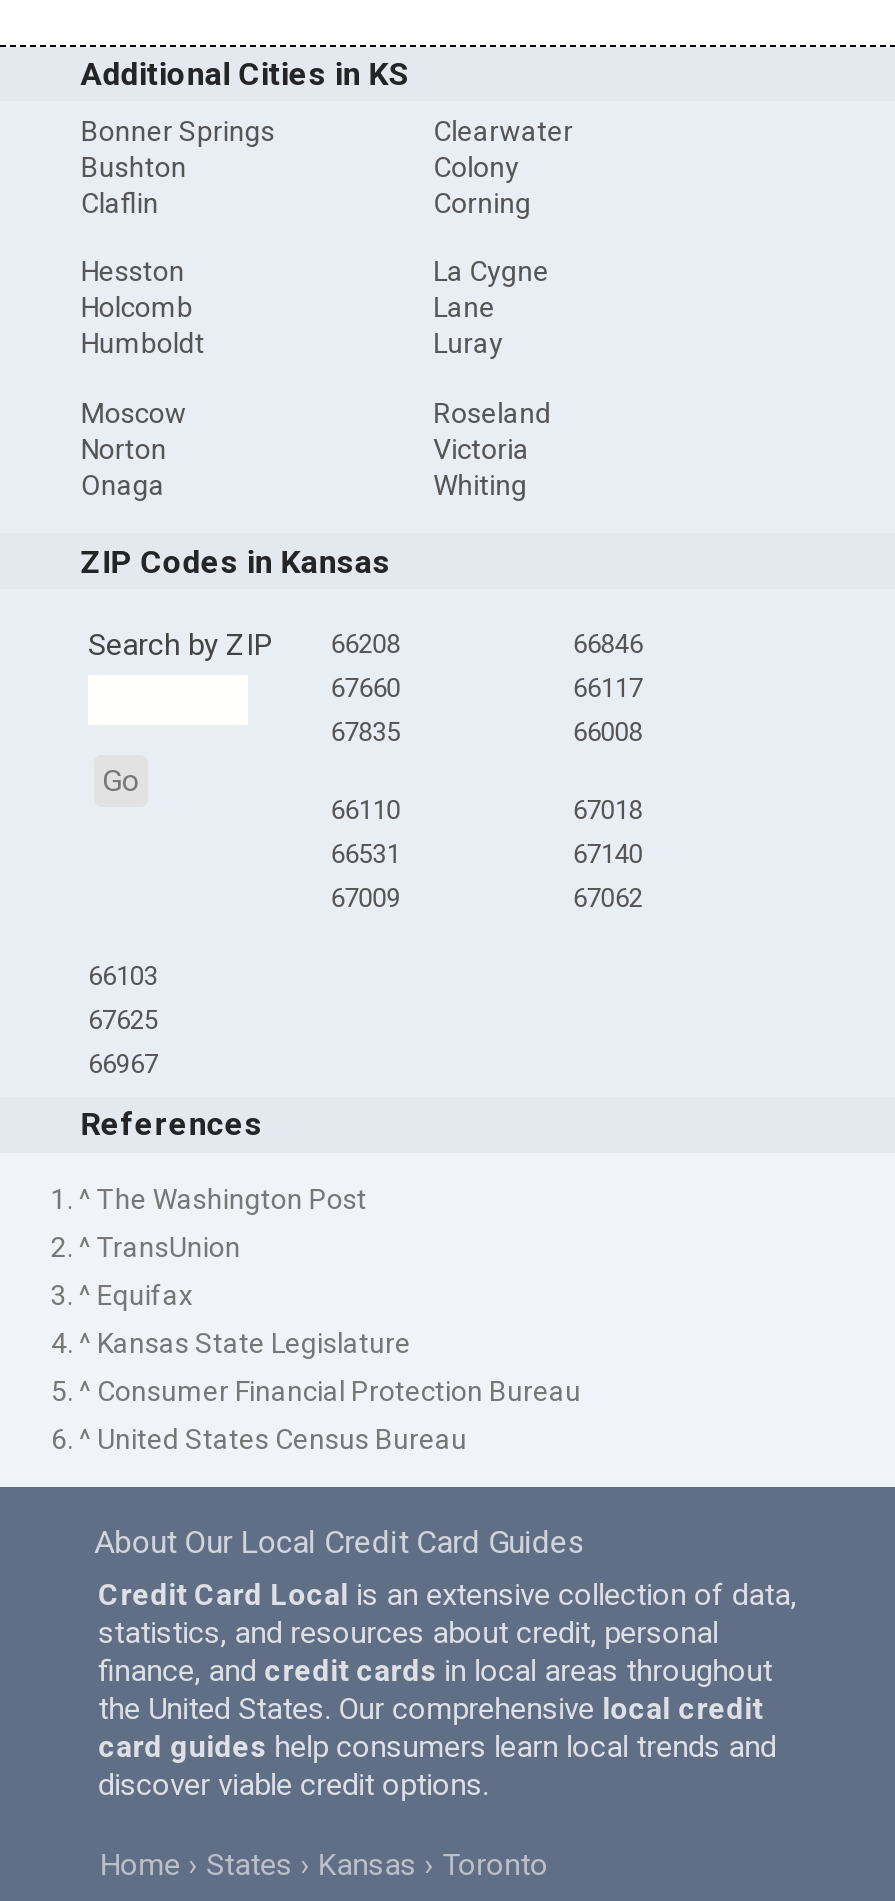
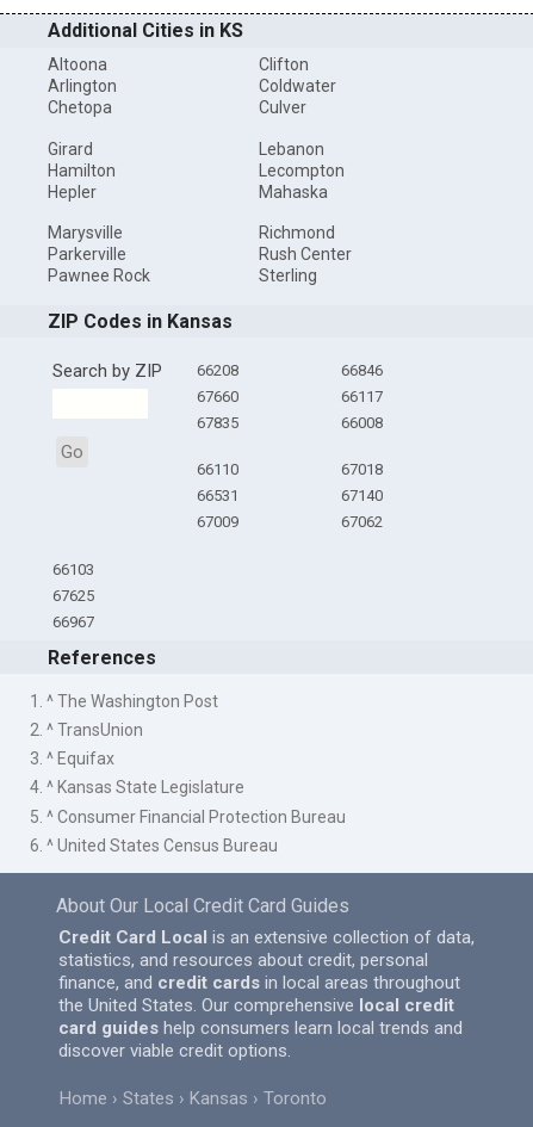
- Bonner Springs
- Bushton
- Claflin
+ Altoona
+ Arlington
+ Chetopa

- Clearwater
- Colony
- Corning
+ Clifton
+ Coldwater
+ Culver

- Hesston
- Holcomb
- Humboldt
+ Girard
+ Hamilton
+ Hepler

- La Cygne
- Lane
- Luray
+ Lebanon
+ Lecompton
+ Mahaska

- Moscow
- Norton
- Onaga
+ Marysville
+ Parkerville
+ Pawnee Rock

- Roseland
- Victoria
- Whiting
+ Richmond
+ Rush Center
+ Sterling
